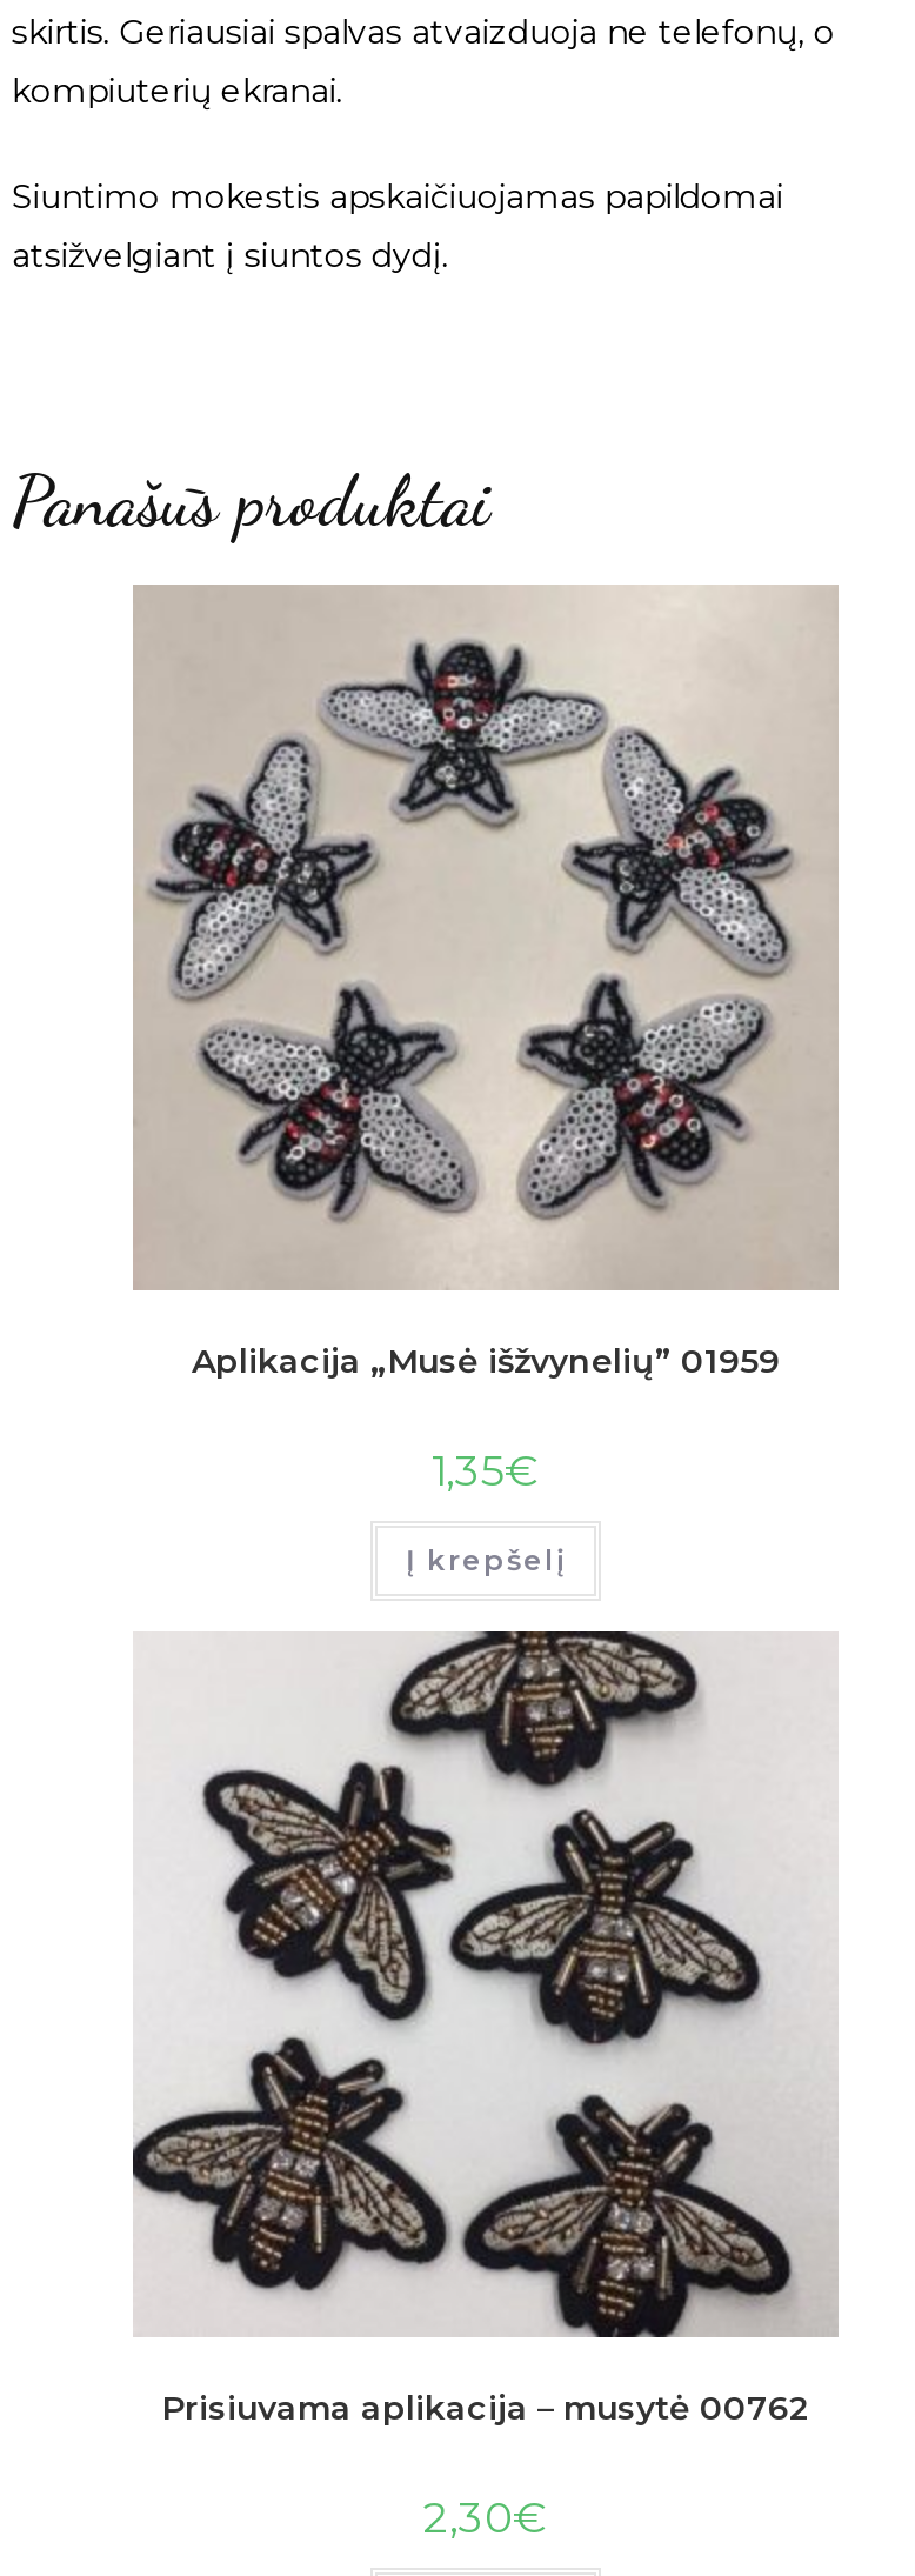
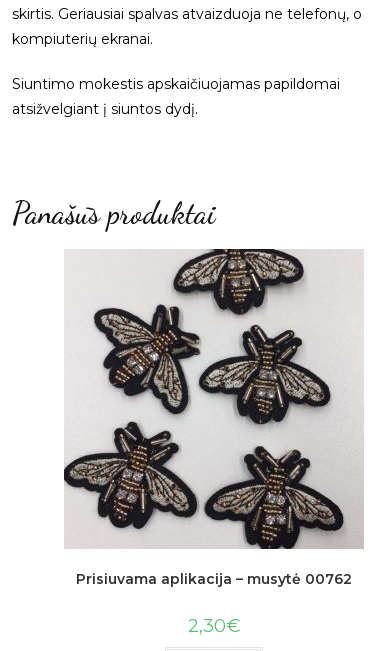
- [image]
- Aplikacija „Musė išžvynelių” 01959
- 1,35€
- Į krepšelį
